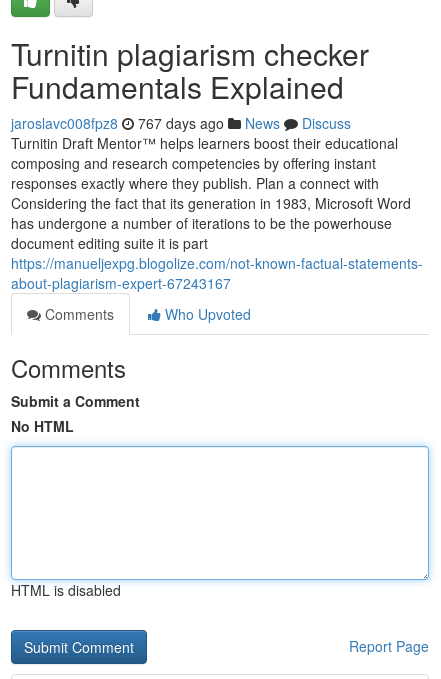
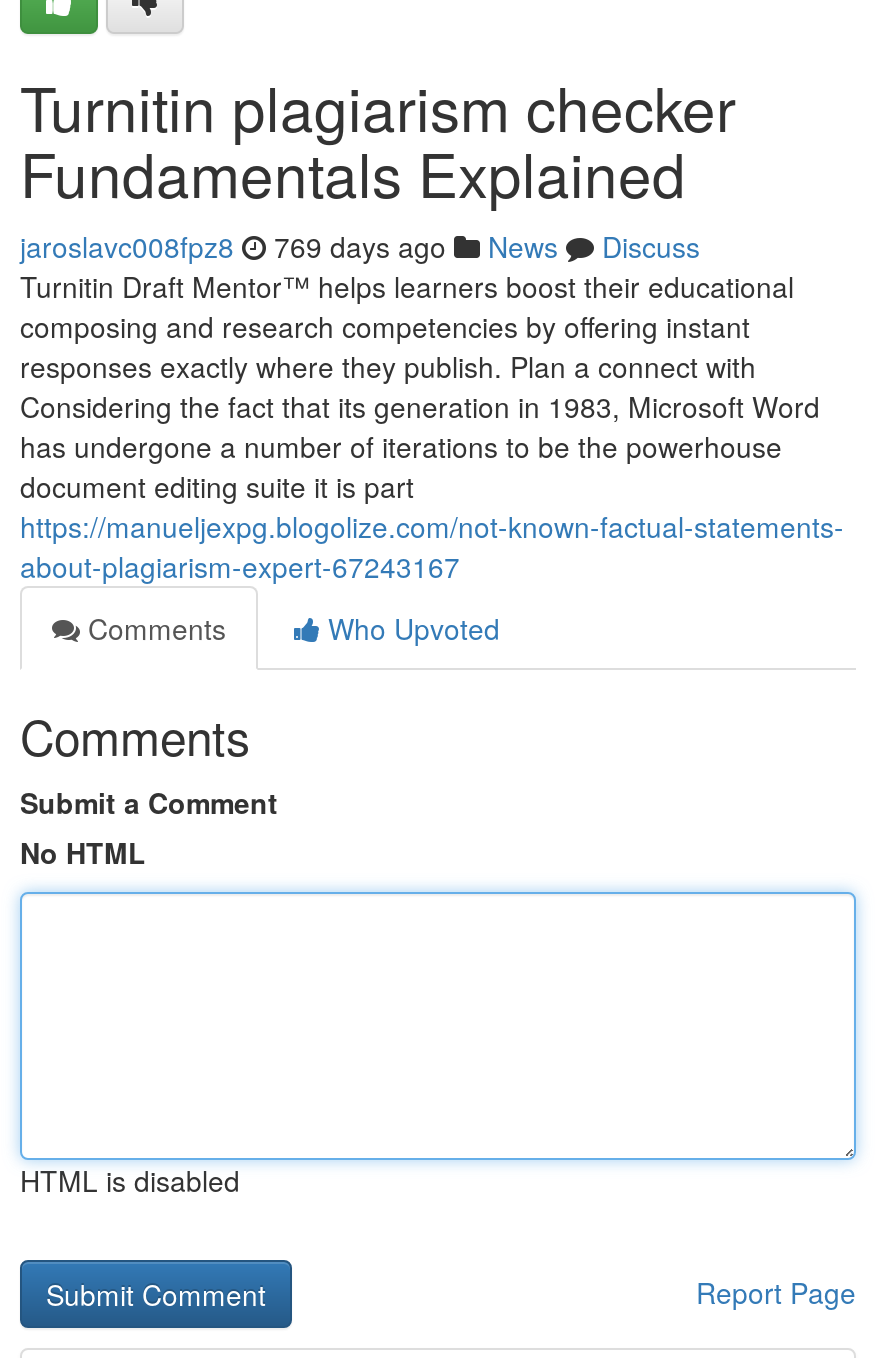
- jaroslavc008fpz8 767 days ago News Discuss
+ jaroslavc008fpz8 769 days ago News Discuss
